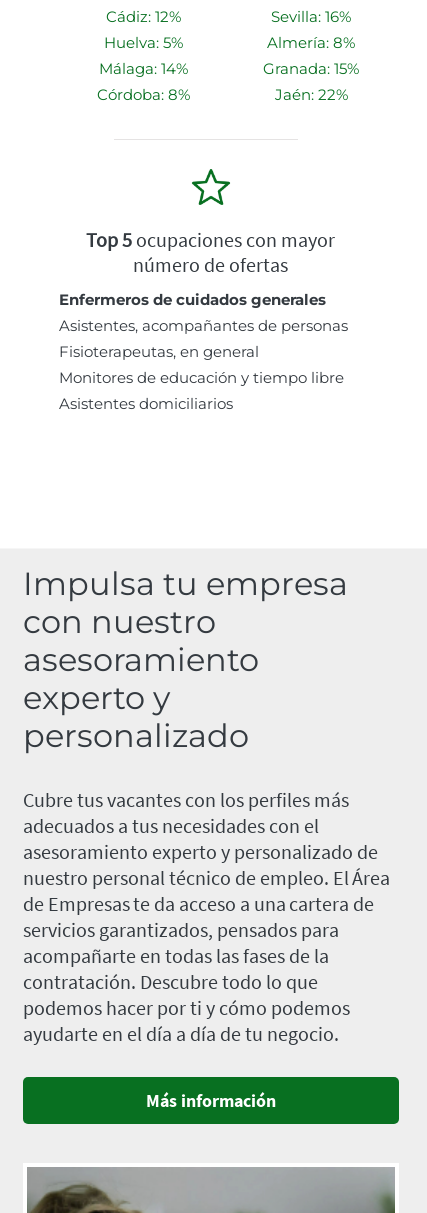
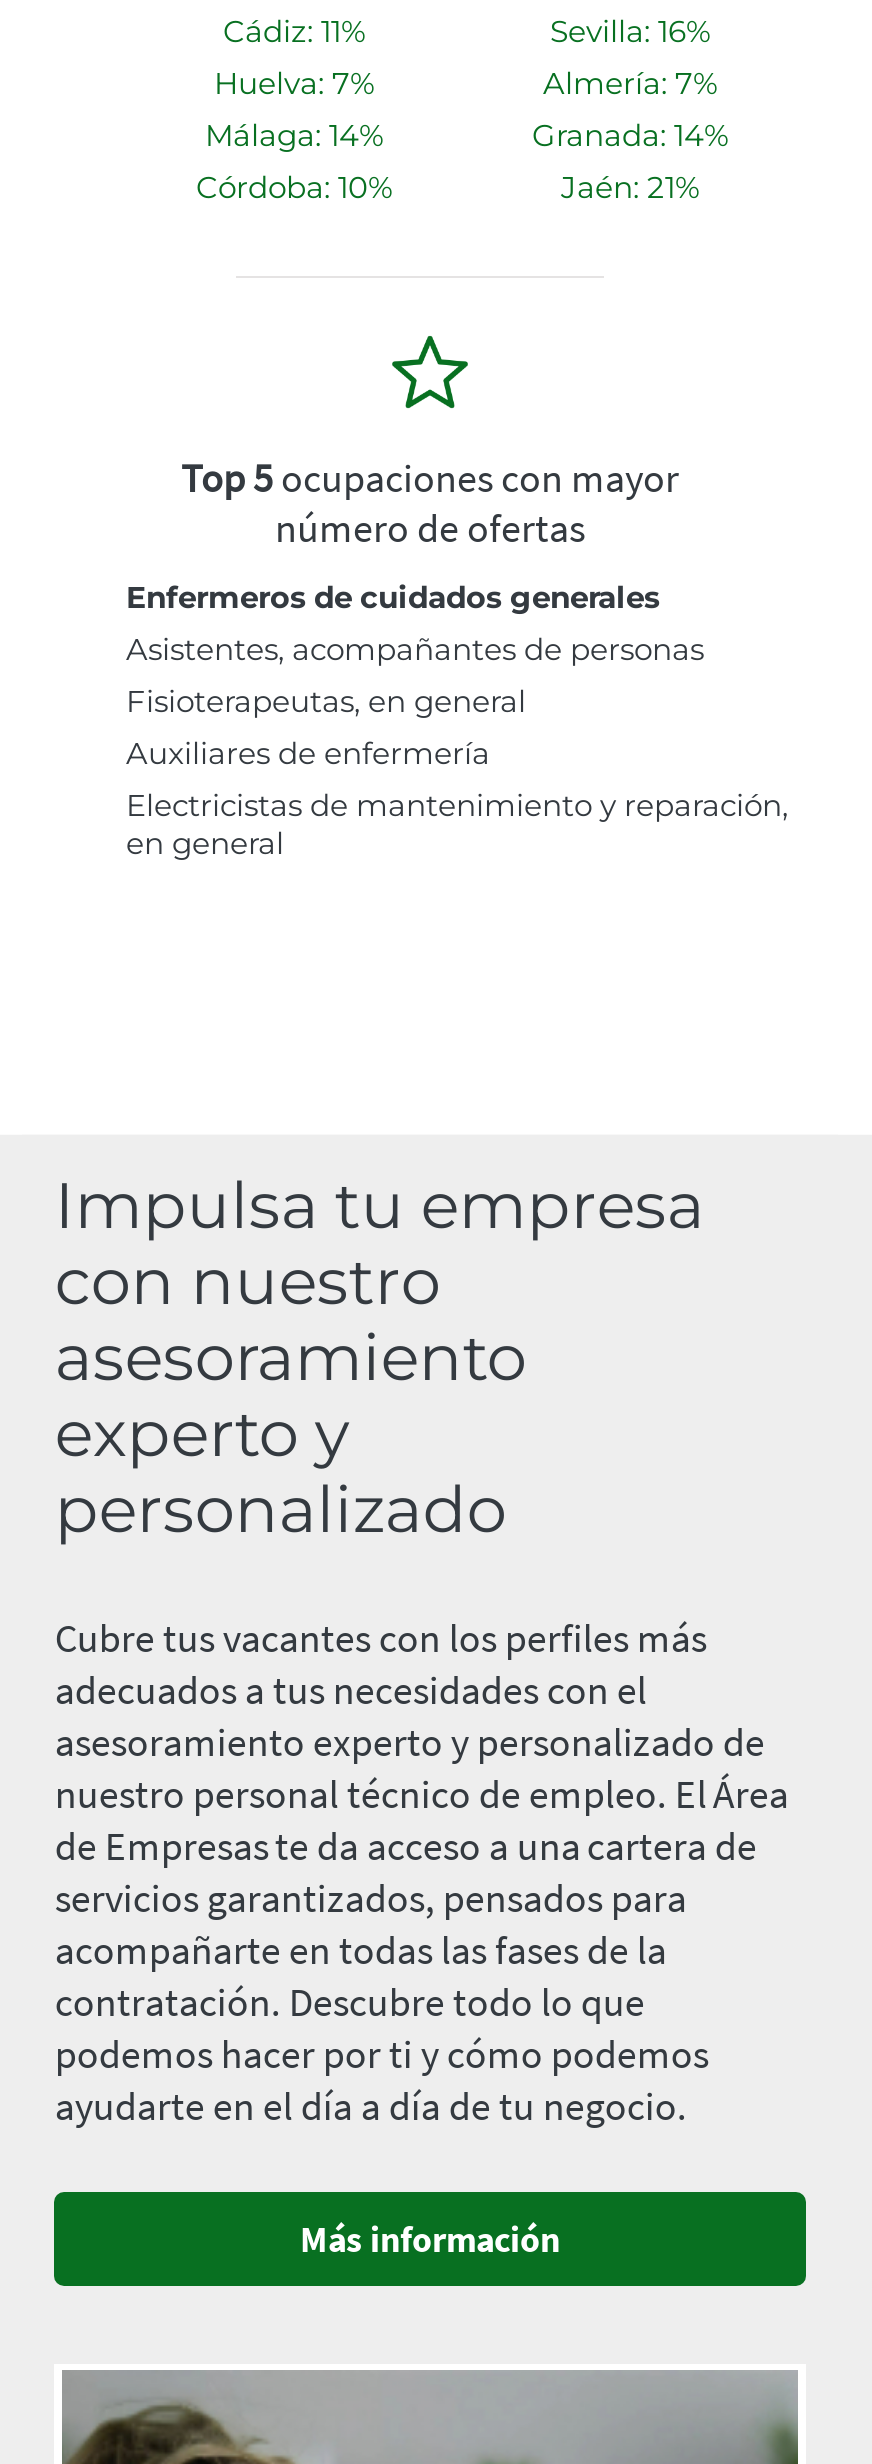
- Cádiz: 12%
+ Cádiz: 11%

- Huelva: 5%
+ Huelva: 7%

- Almería: 8%
+ Almería: 7%

- Granada: 15%
+ Granada: 14%

- Córdoba: 8%
+ Córdoba: 10%

- Jaén: 22%
+ Jaén: 21%

- Monitores de educación y tiempo libre
- Asistentes domiciliarios
+ Auxiliares de enfermería
+ Electricistas de mantenimiento y reparación,
+ en general
